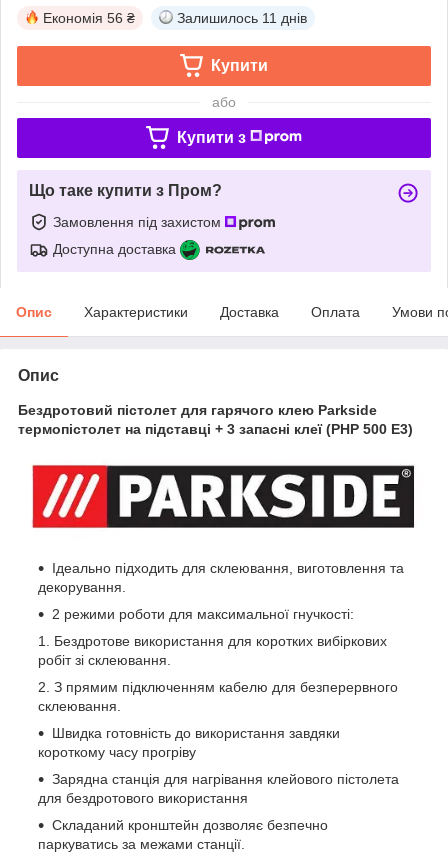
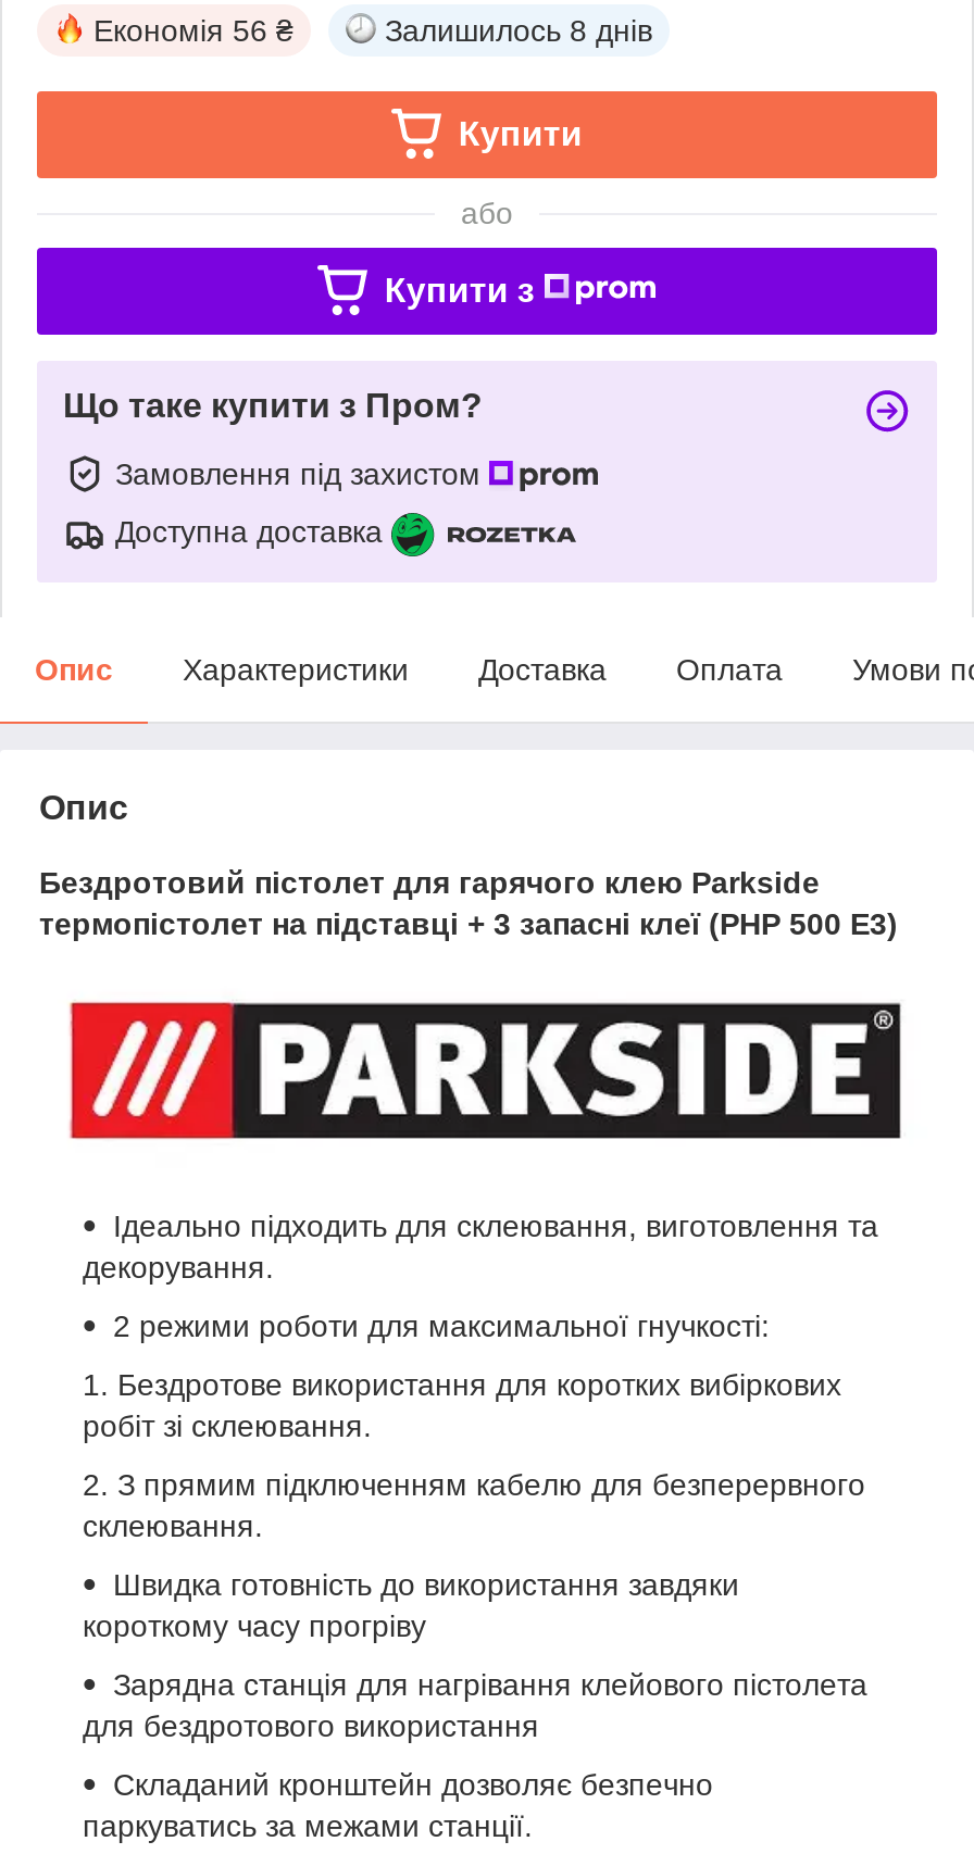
- Залишилось 11 днів
+ Залишилось 8 днів
